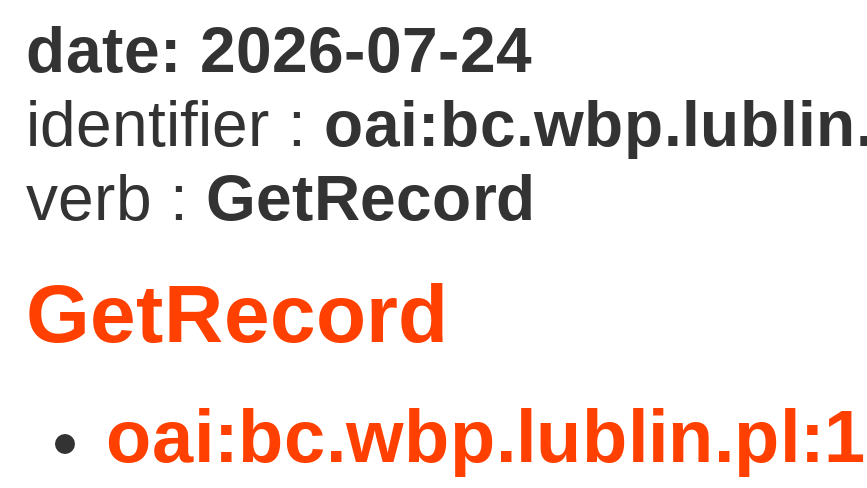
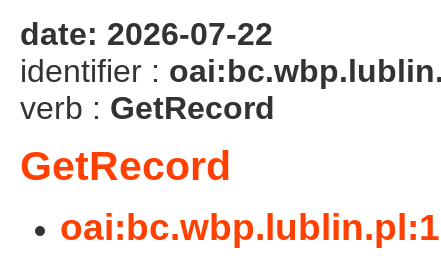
- date: 2026-07-24
+ date: 2026-07-22
